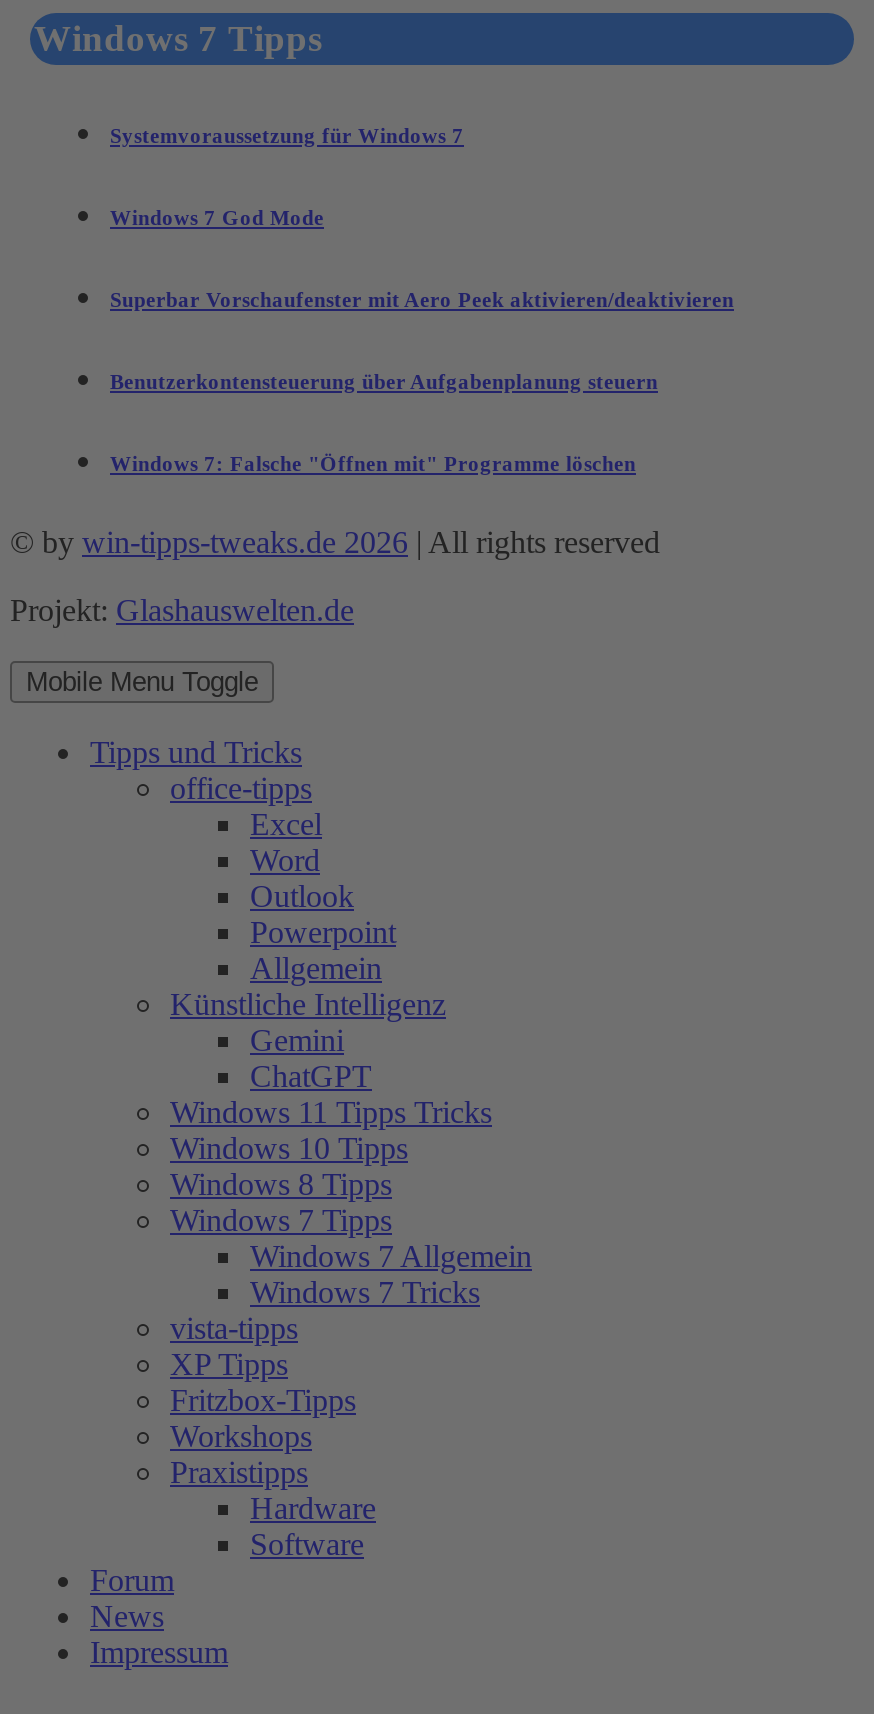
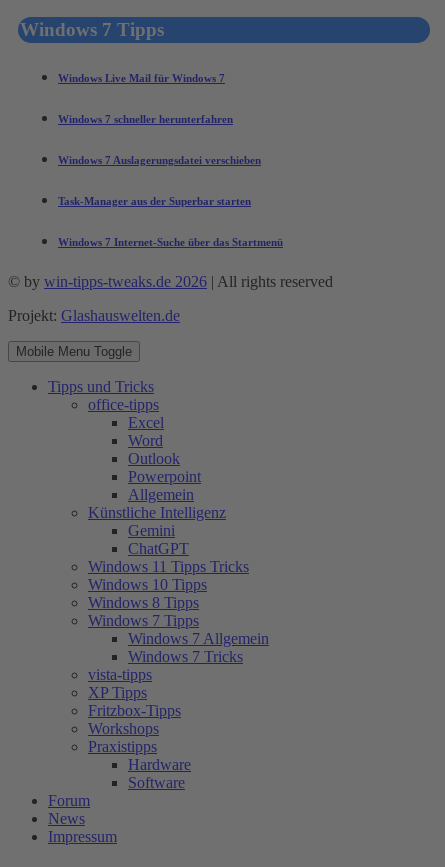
- Systemvoraussetzung für Windows 7
+ Windows Live Mail für Windows 7

- Windows 7 God Mode
+ Windows 7 schneller herunterfahren

- Superbar Vorschaufenster mit Aero Peek aktivieren/deaktivieren
+ Windows 7 Auslagerungsdatei verschieben

- Benutzerkontensteuerung über Aufgabenplanung steuern
+ Task-Manager aus der Superbar starten

- Windows 7: Falsche "Öffnen mit" Programme löschen
+ Windows 7 Internet-Suche über das Startmenü
